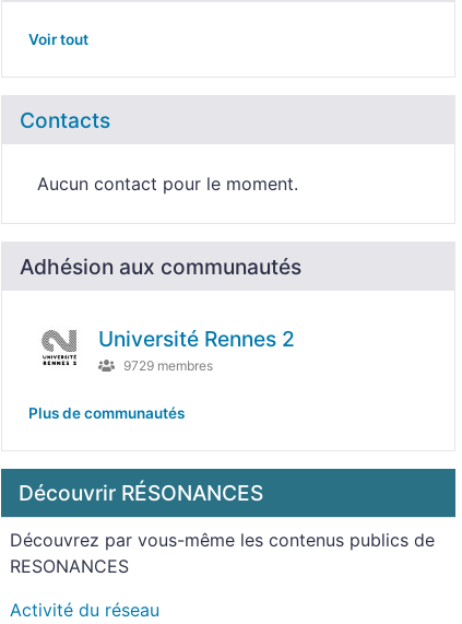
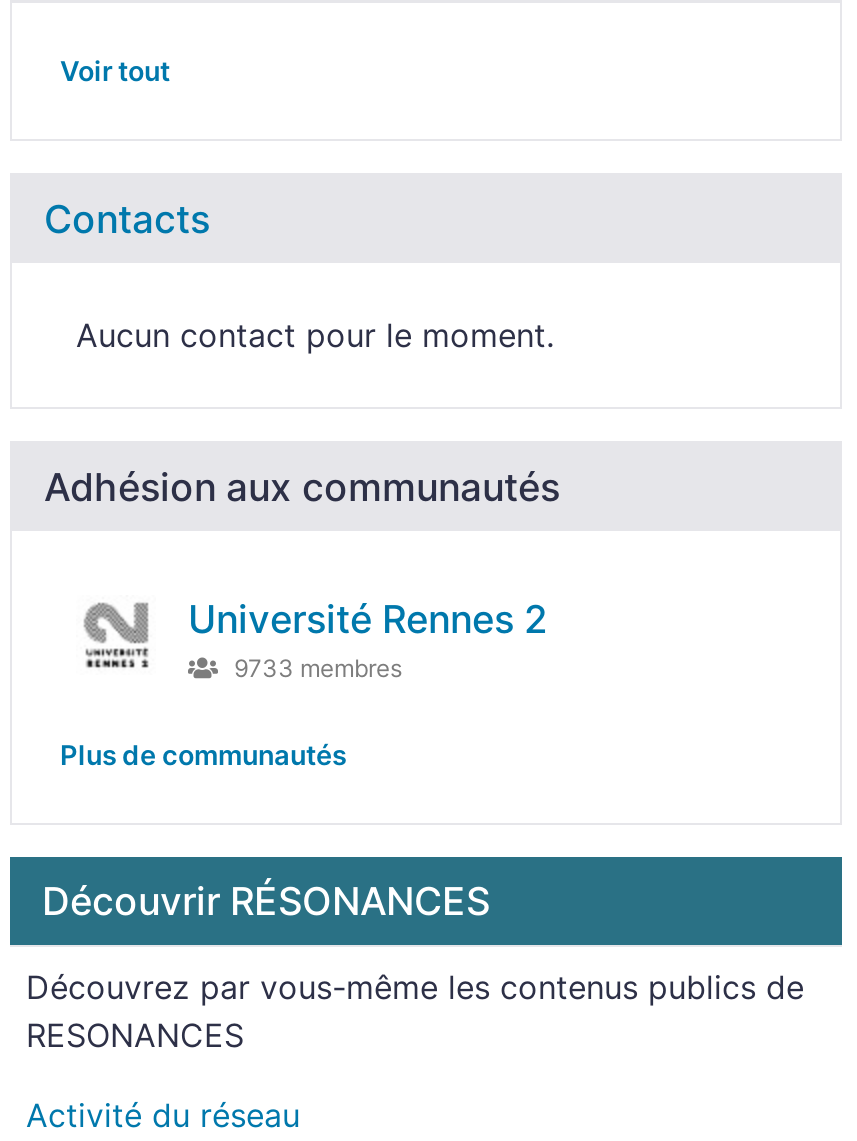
- 9729 membres
+ 9733 membres
